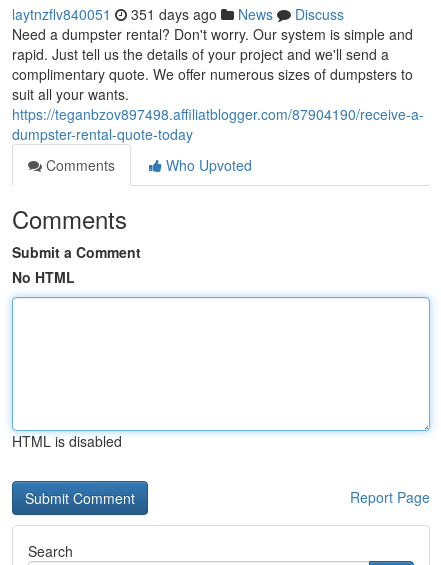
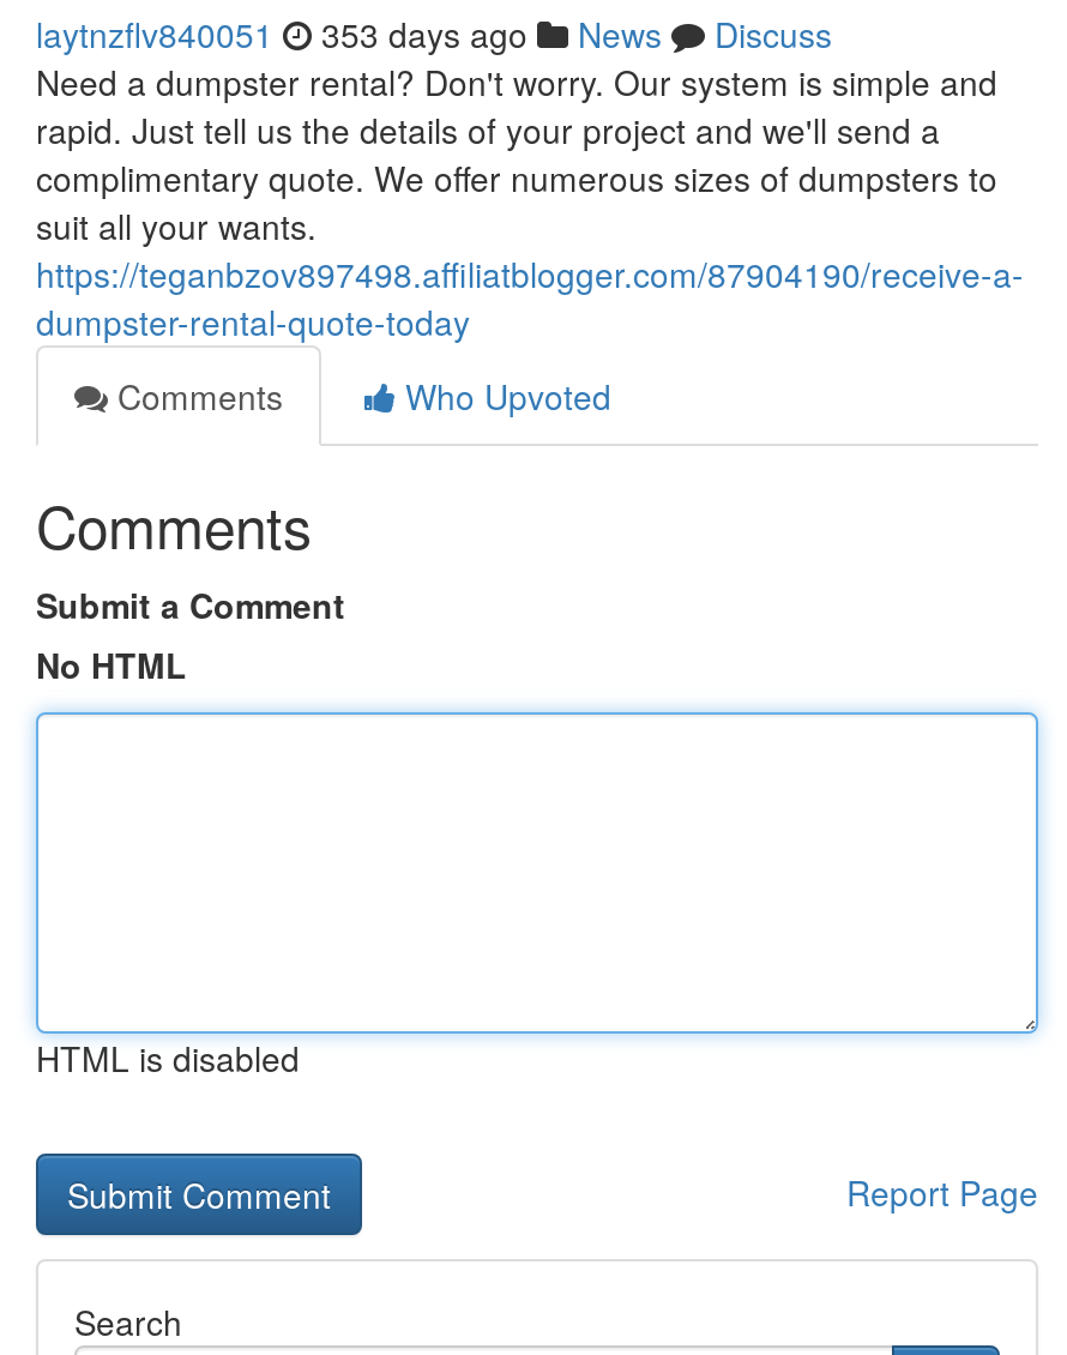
- laytnzflv840051 351 days ago News Discuss
+ laytnzflv840051 353 days ago News Discuss
